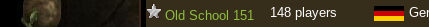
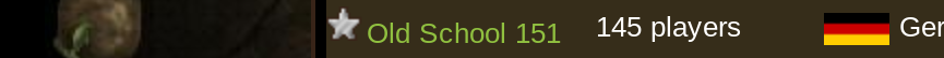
- Old School 151 148 players
+ Old School 151 145 players
